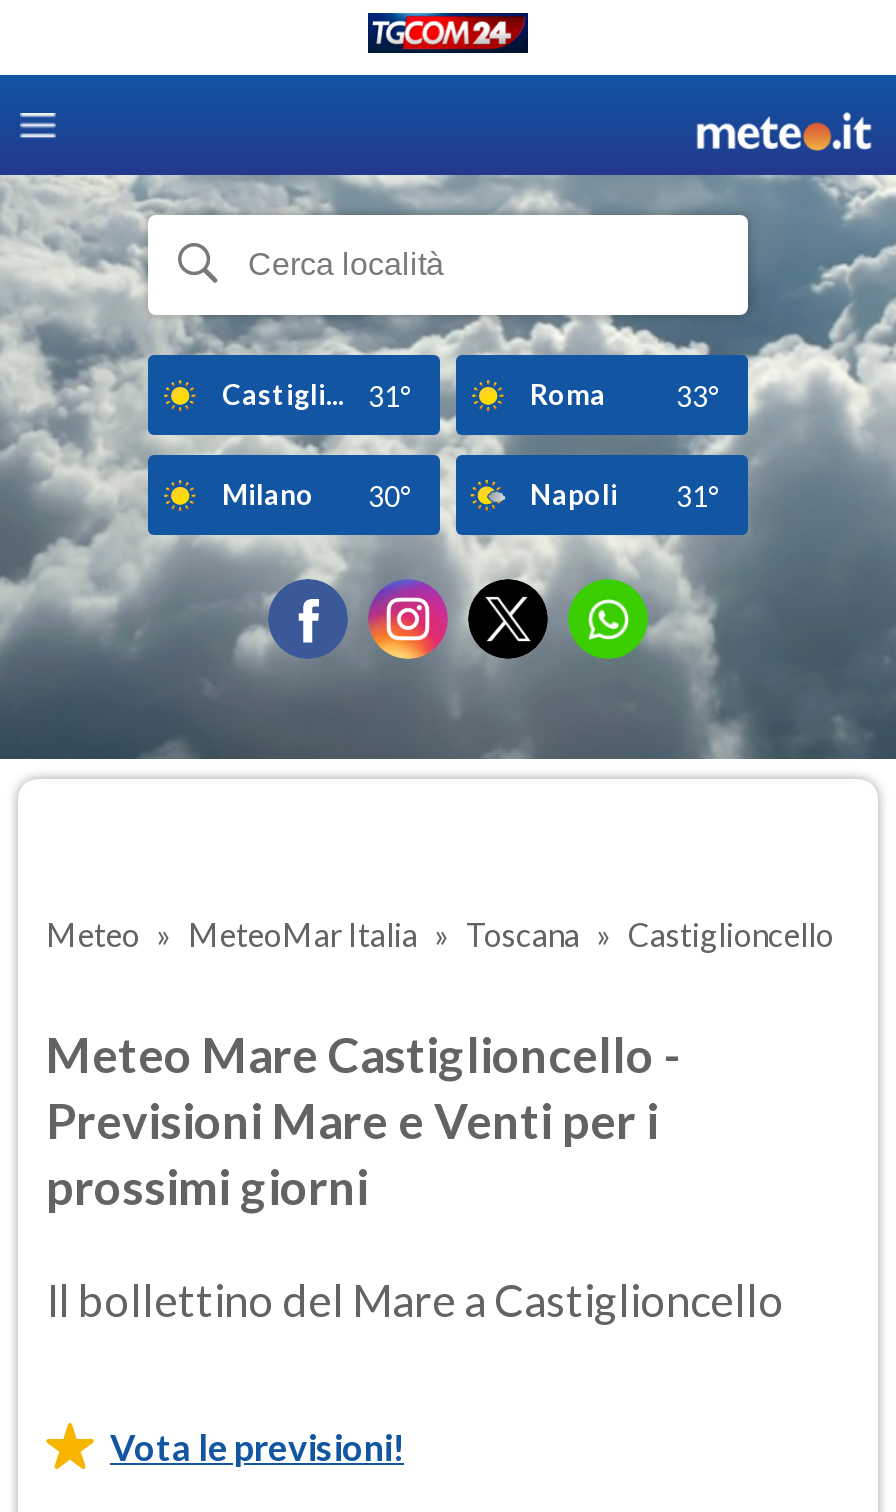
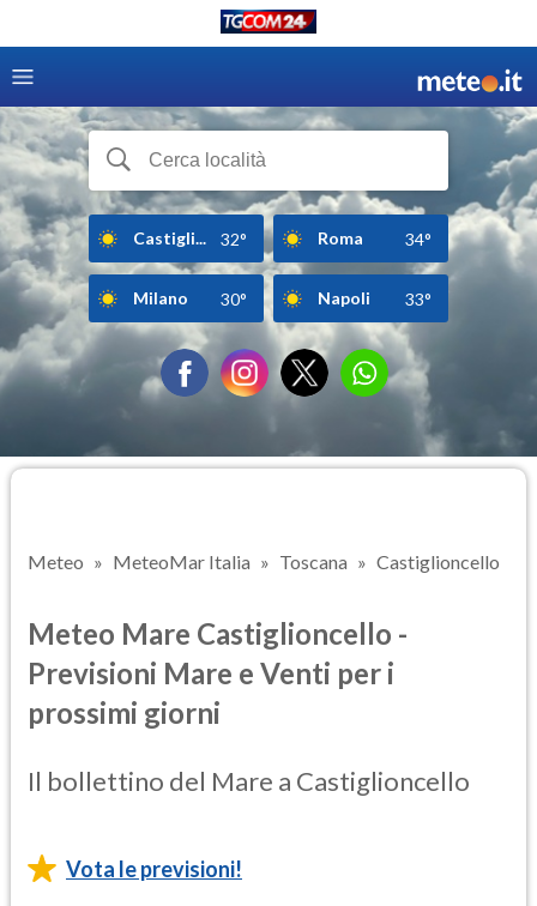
- Castigli... 31°
+ Castigli... 32°

- 33°
+ 34°

- Napoli 31°
+ Napoli 33°
